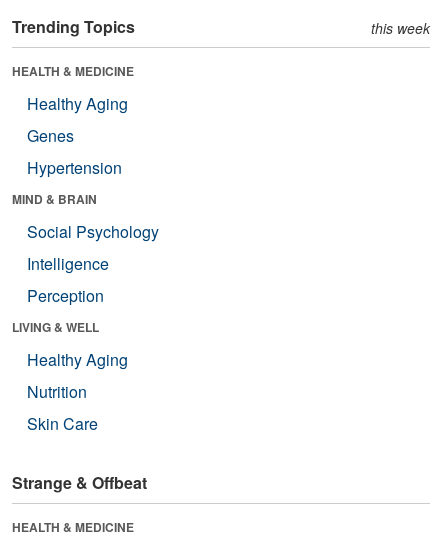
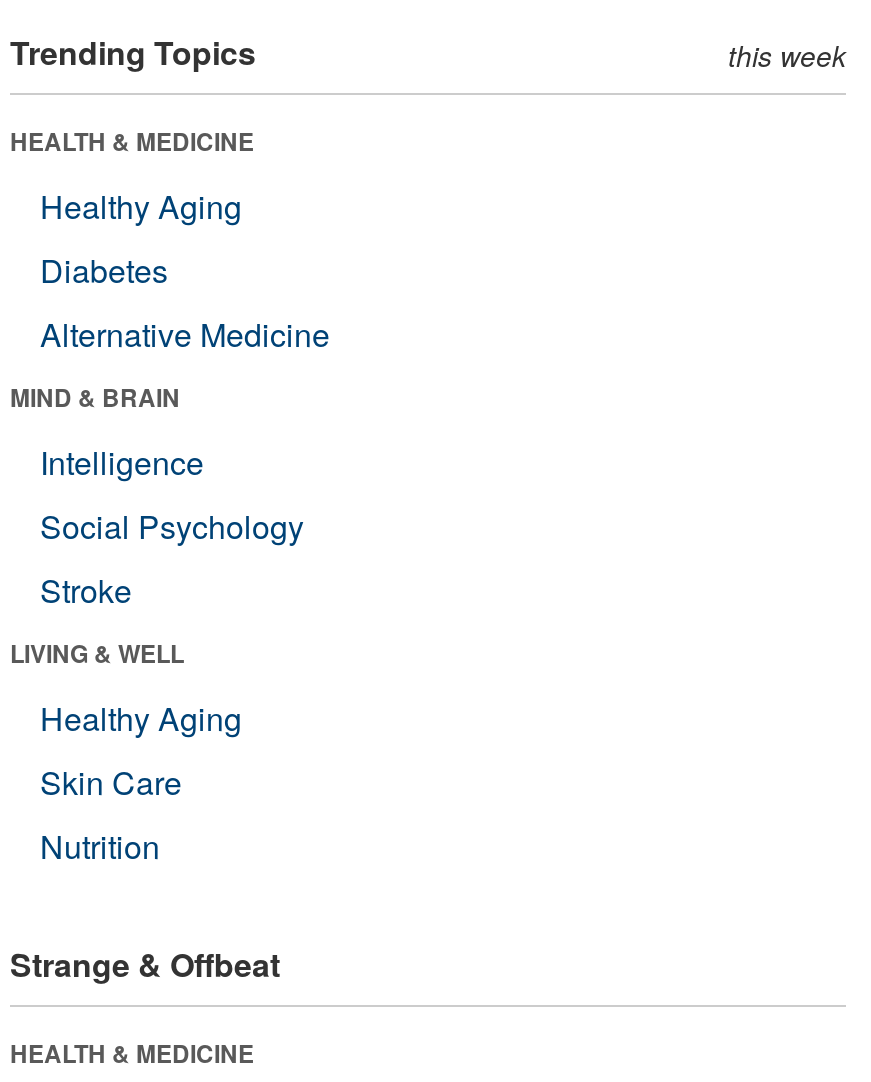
- Genes
- Hypertension
+ Diabetes
+ Alternative Medicine

moved down: Social Psychology

moved up: Intelligence

- Perception
+ Stroke

moved down: Nutrition

moved up: Skin Care
